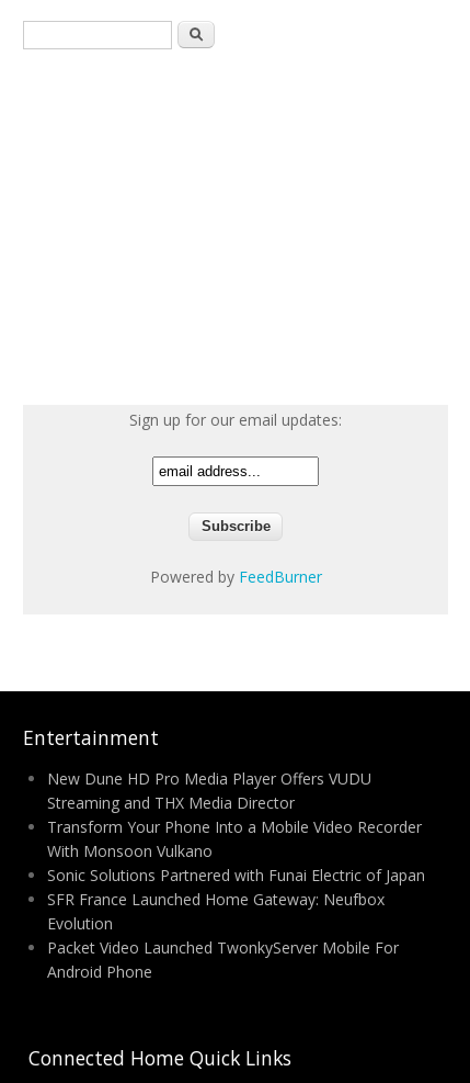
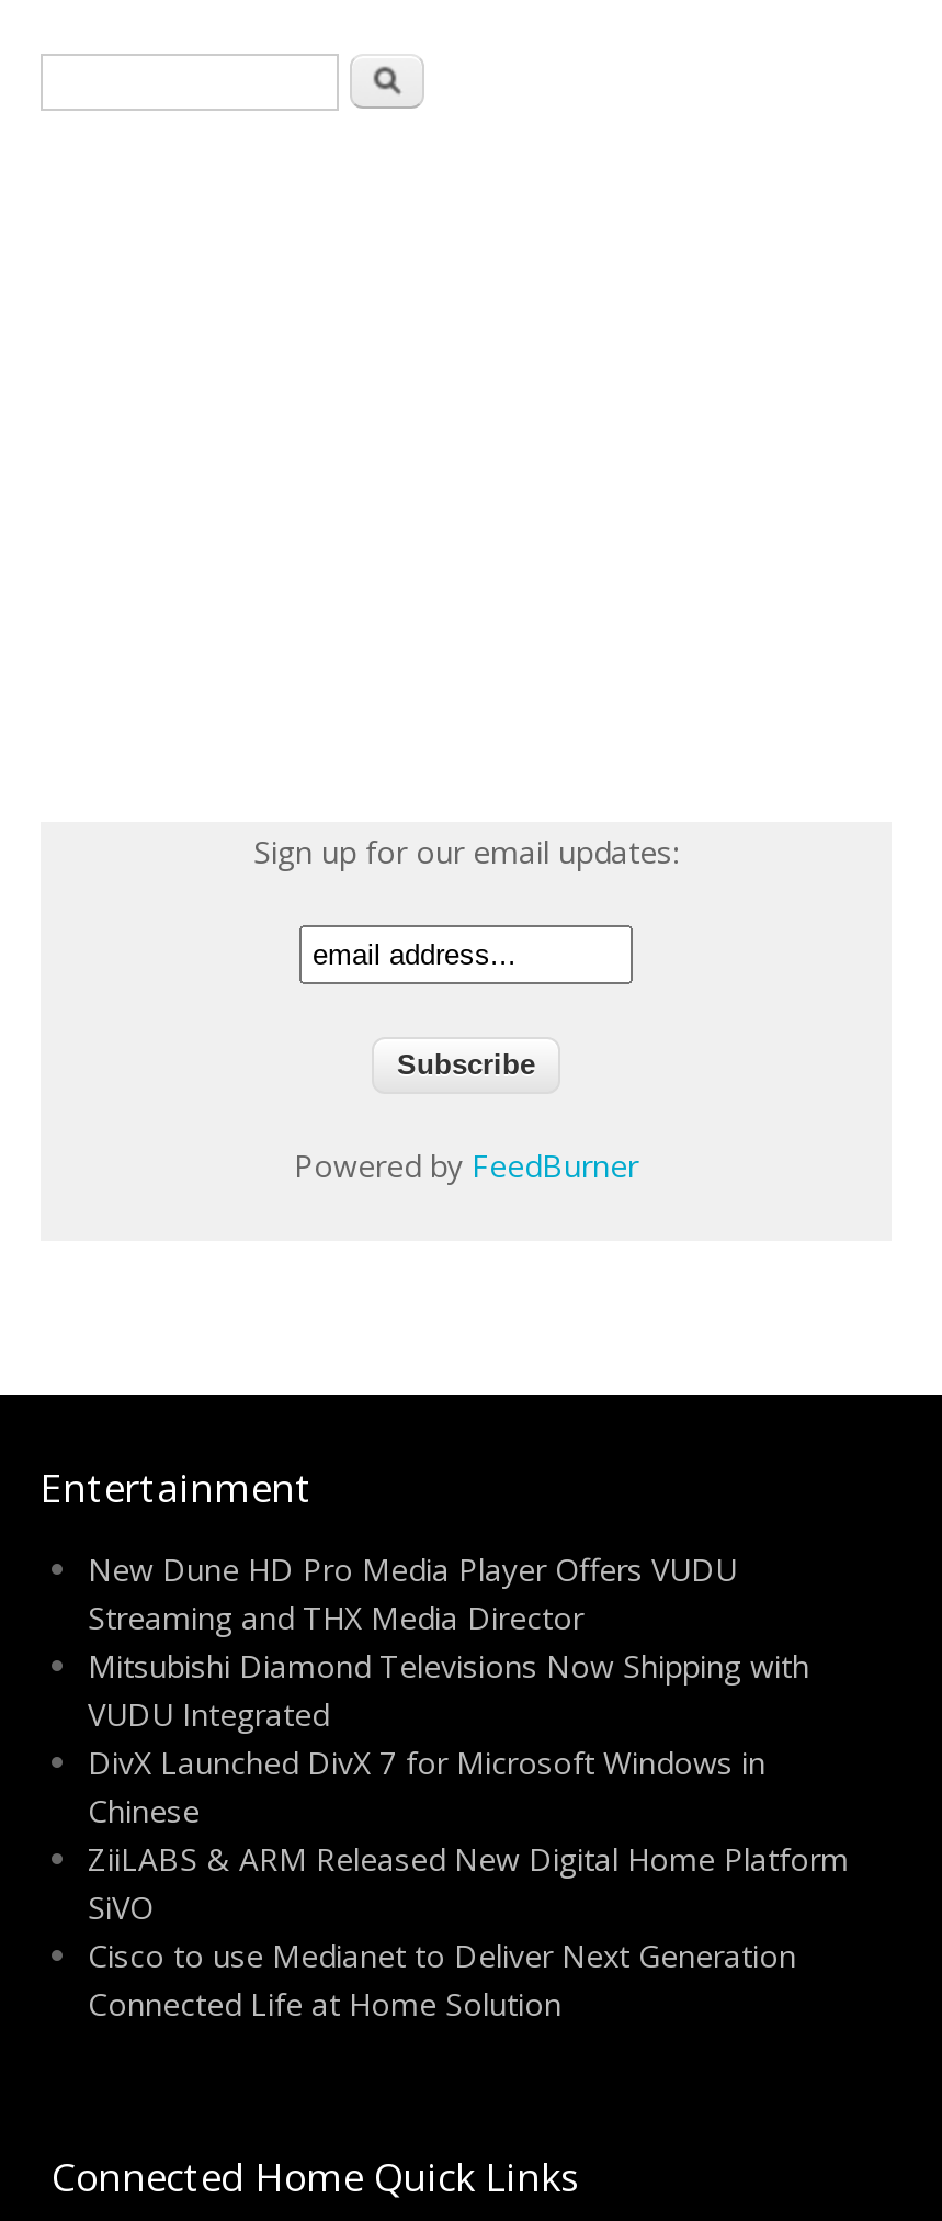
- Transform Your Phone Into a Mobile Video Recorder
- With Monsoon Vulkano
- Sonic Solutions Partnered with Funai Electric of Japan
- SFR France Launched Home Gateway: Neufbox
- Evolution
- Packet Video Launched TwonkyServer Mobile For
- Android Phone
+ Mitsubishi Diamond Televisions Now Shipping with
+ VUDU Integrated
+ DivX Launched DivX 7 for Microsoft Windows in
+ Chinese
+ ZiiLABS & ARM Released New Digital Home Platform
+ SiVO
+ Cisco to use Medianet to Deliver Next Generation
+ Connected Life at Home Solution
